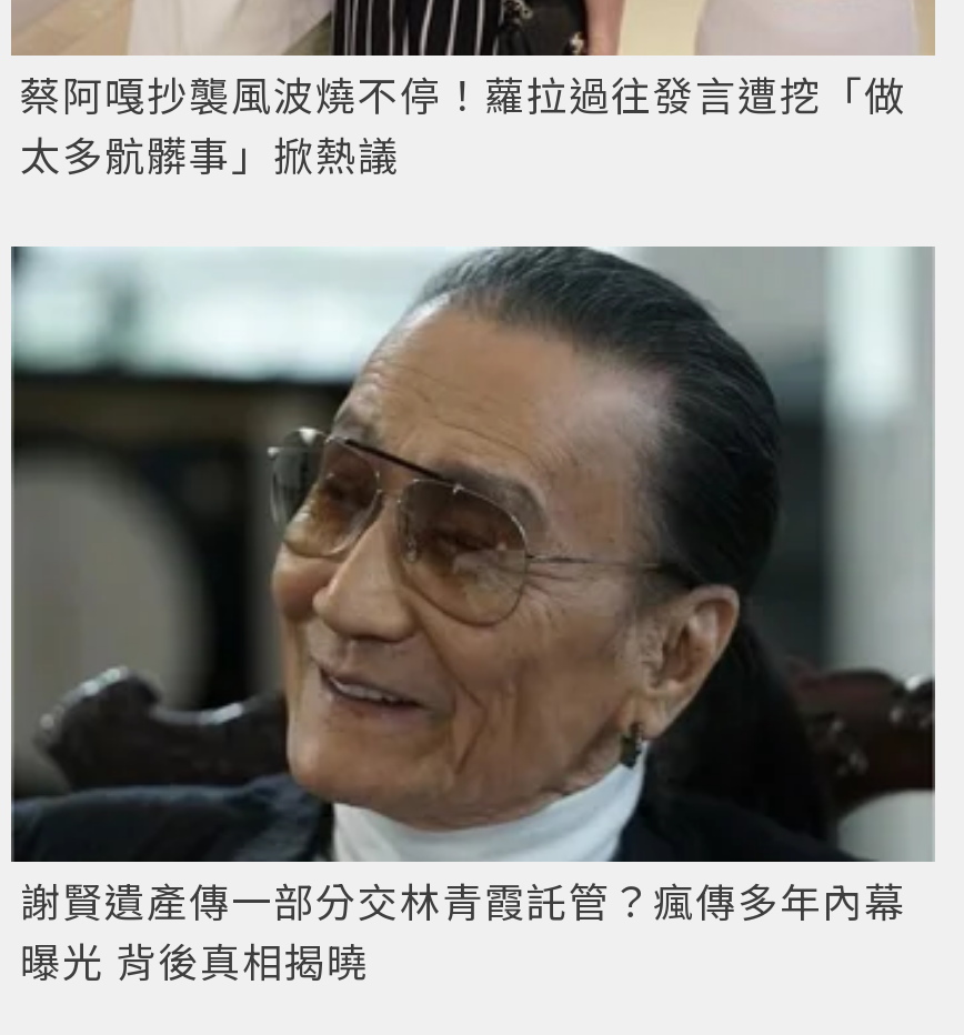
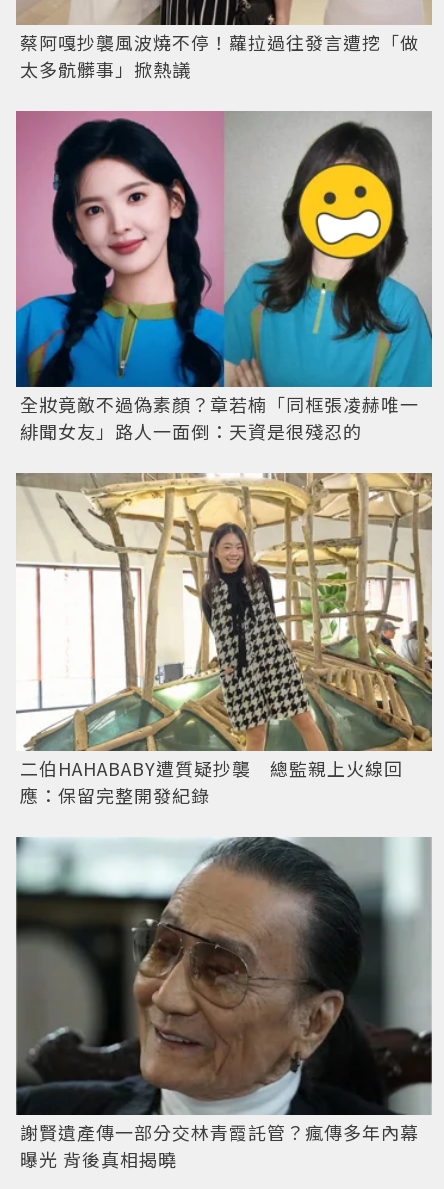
+ [image]
+ 全妝竟敵不過偽素顏？章若楠「同框張凌赫唯一
+ 緋聞女友」路人一面倒：天資是很殘忍的

+ [image]
+ 二伯HAHABABY遭質疑抄襲 總監親上火線回
+ 應：保留完整開發紀錄
